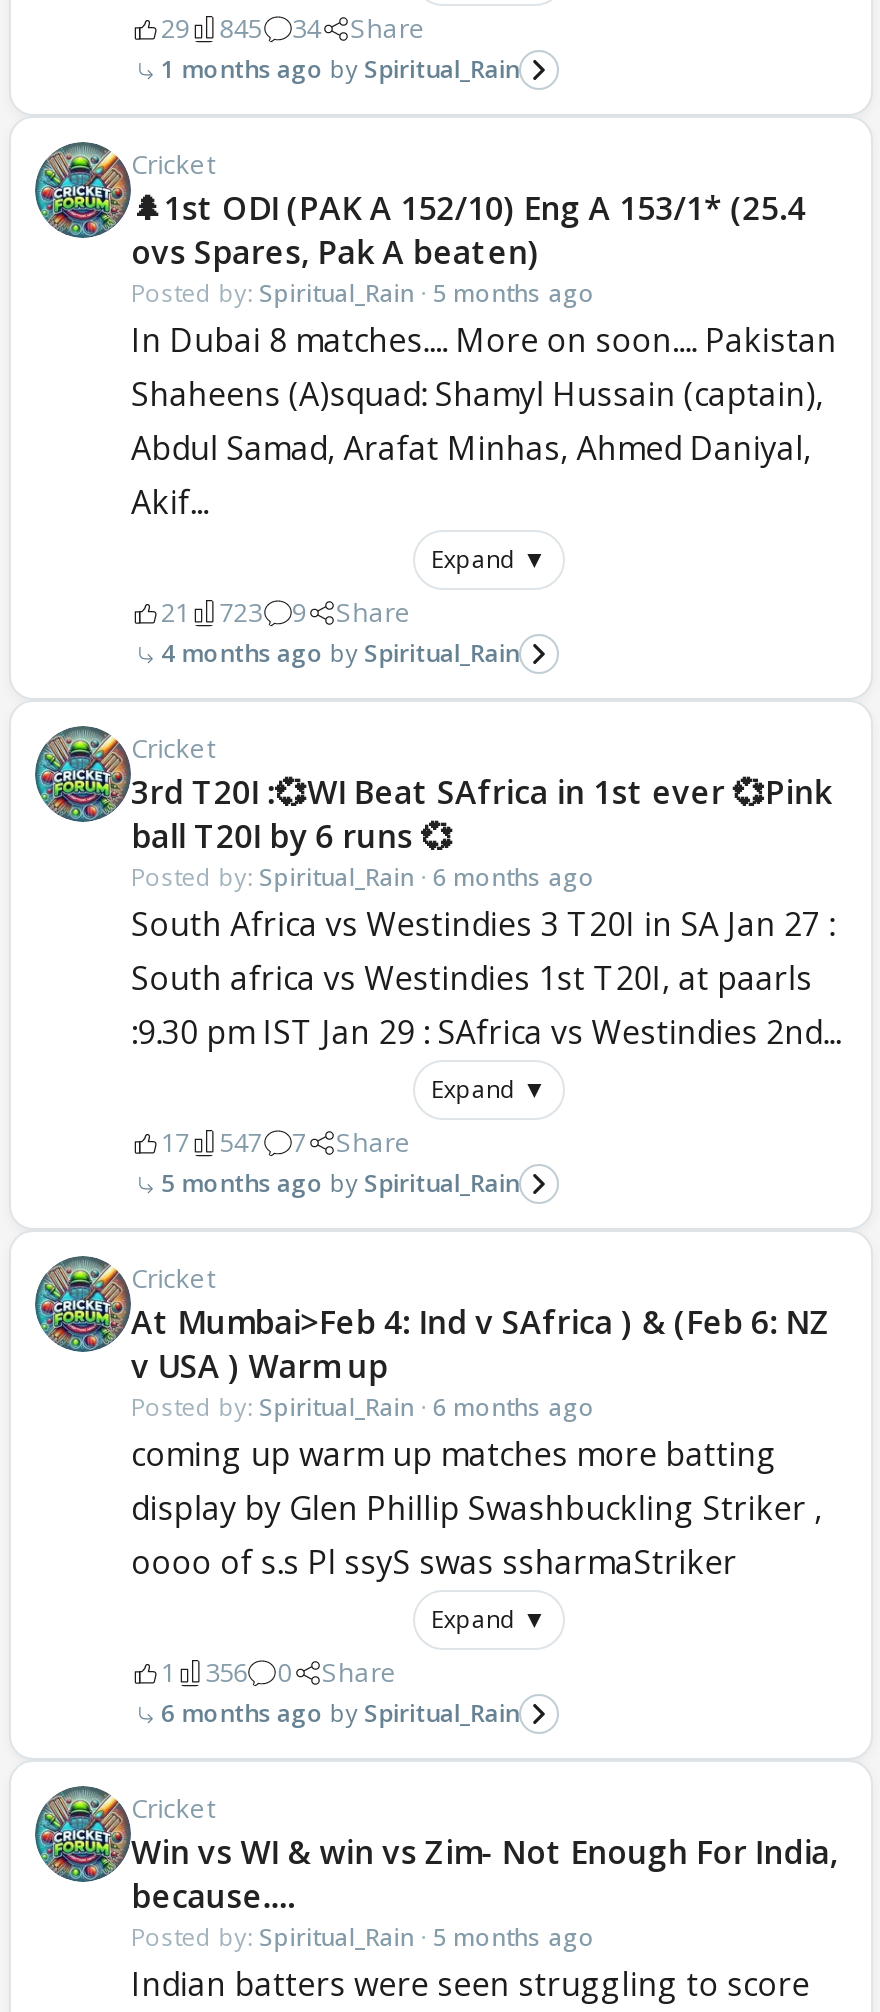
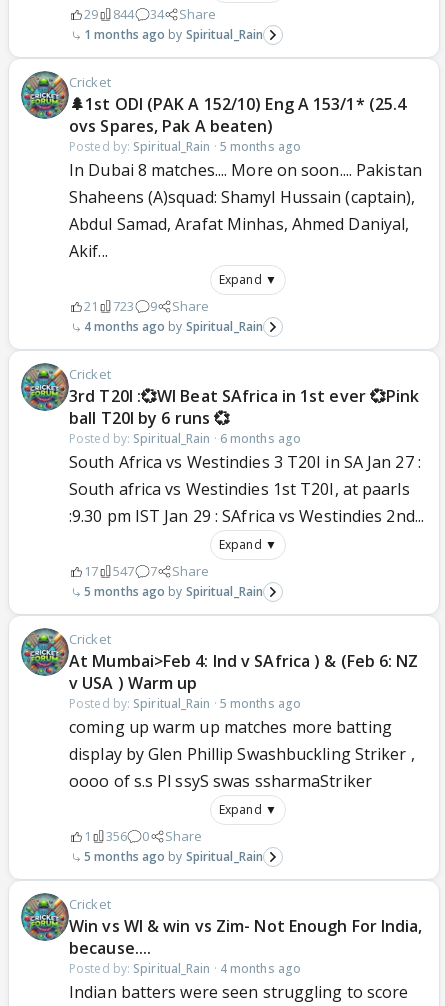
- 29 845 34 Share
+ 29 844 34 Share

- Posted by: Spiritual_Rain · 6 months ago
+ Posted by: Spiritual_Rain · 5 months ago

- 6 months ago Spiritual_Rain
+ 5 months ago Spiritual_Rain

- Posted by: Spiritual_Rain · 5 months ago
+ Posted by: Spiritual_Rain · 4 months ago
